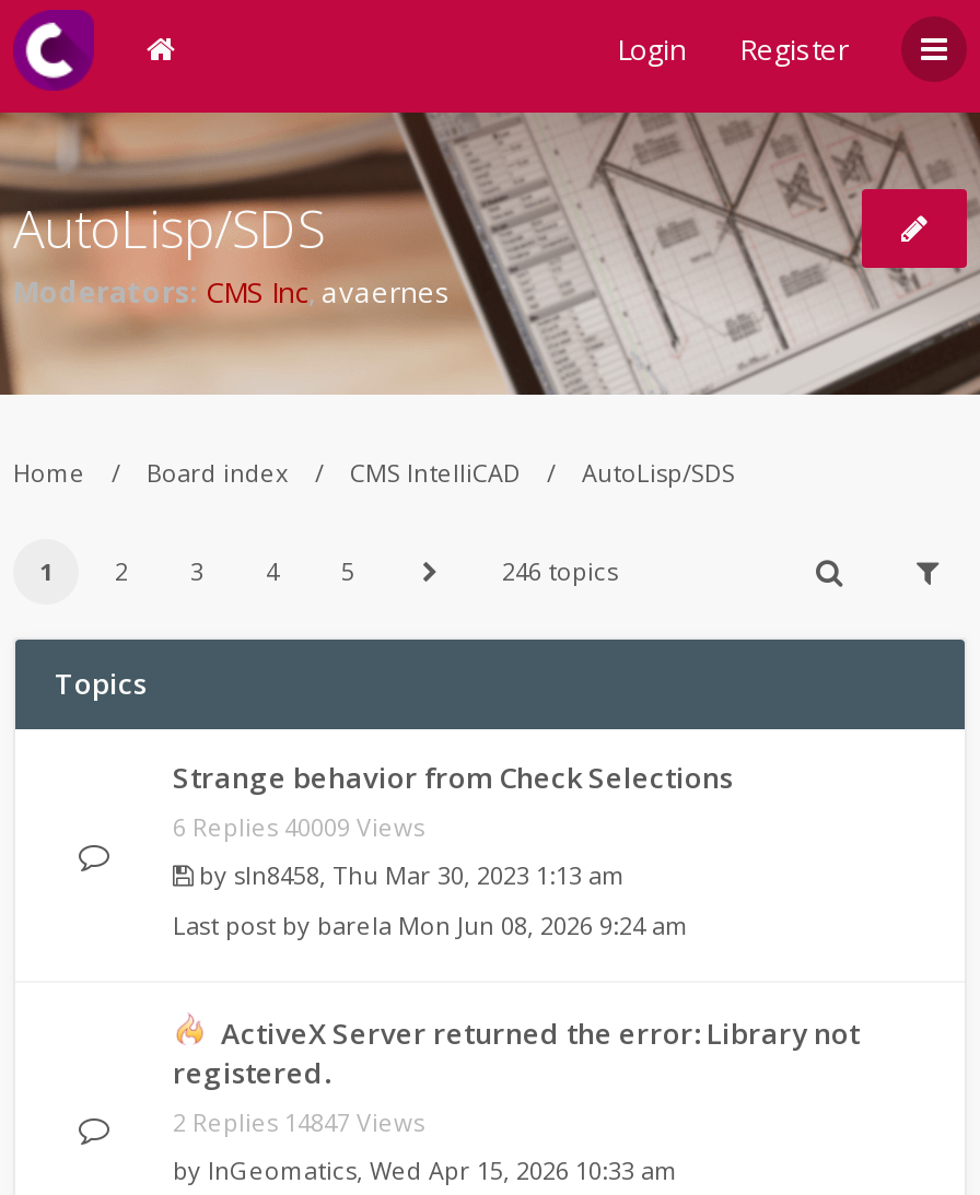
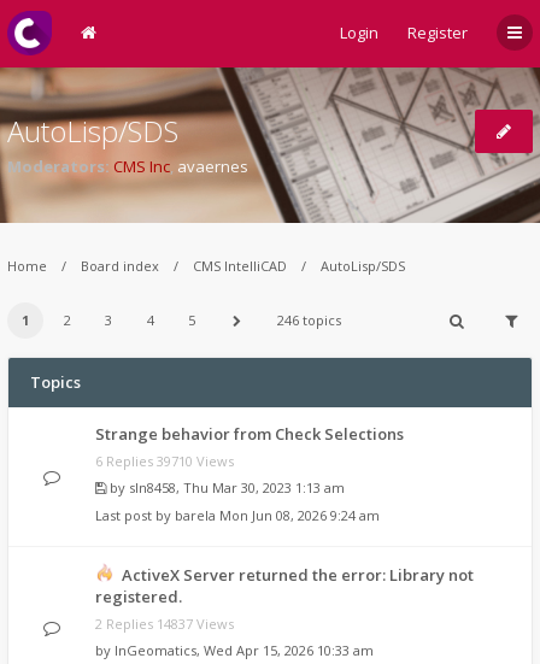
- 6 Replies 40009 Views
+ 6 Replies 39710 Views

- 2 Replies 14847 Views
+ 2 Replies 14837 Views
